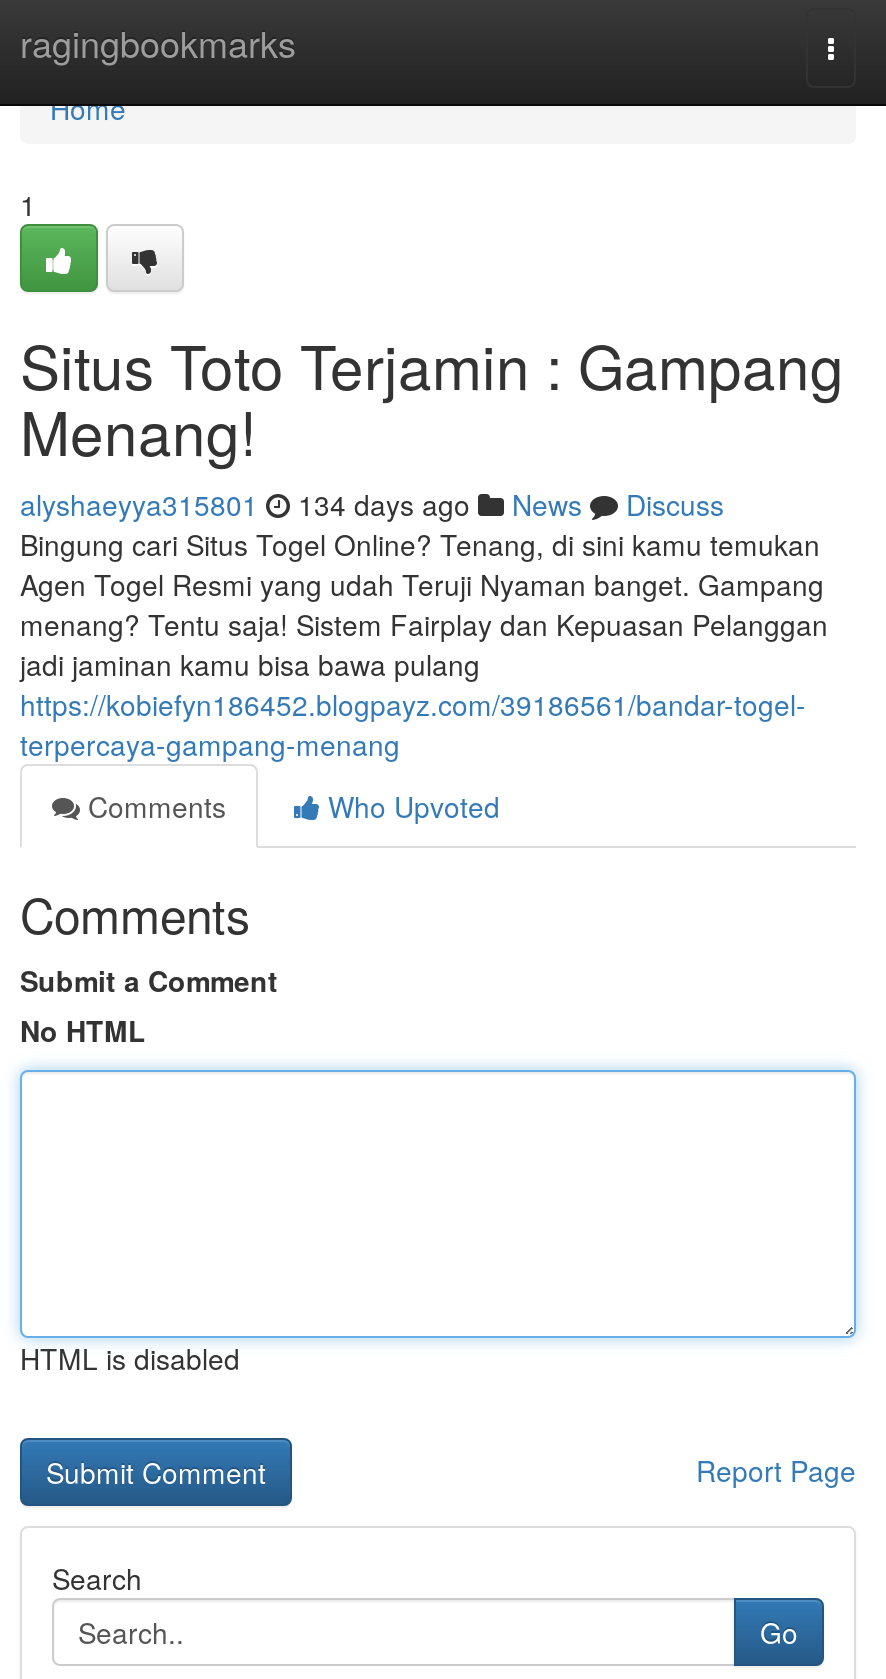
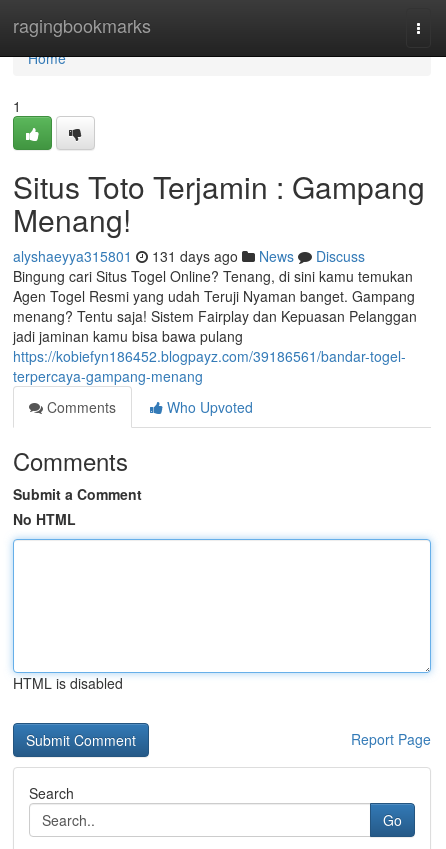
- alyshaeyya315801 134 days ago News Discuss
+ alyshaeyya315801 131 days ago News Discuss
